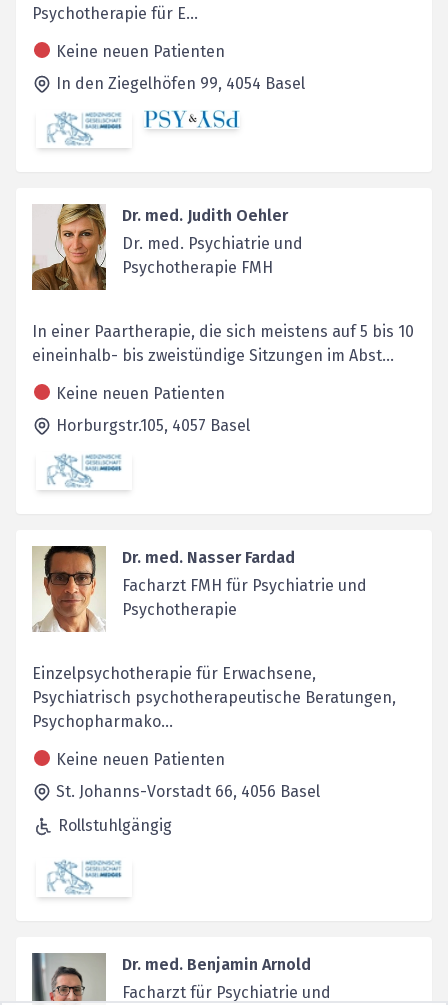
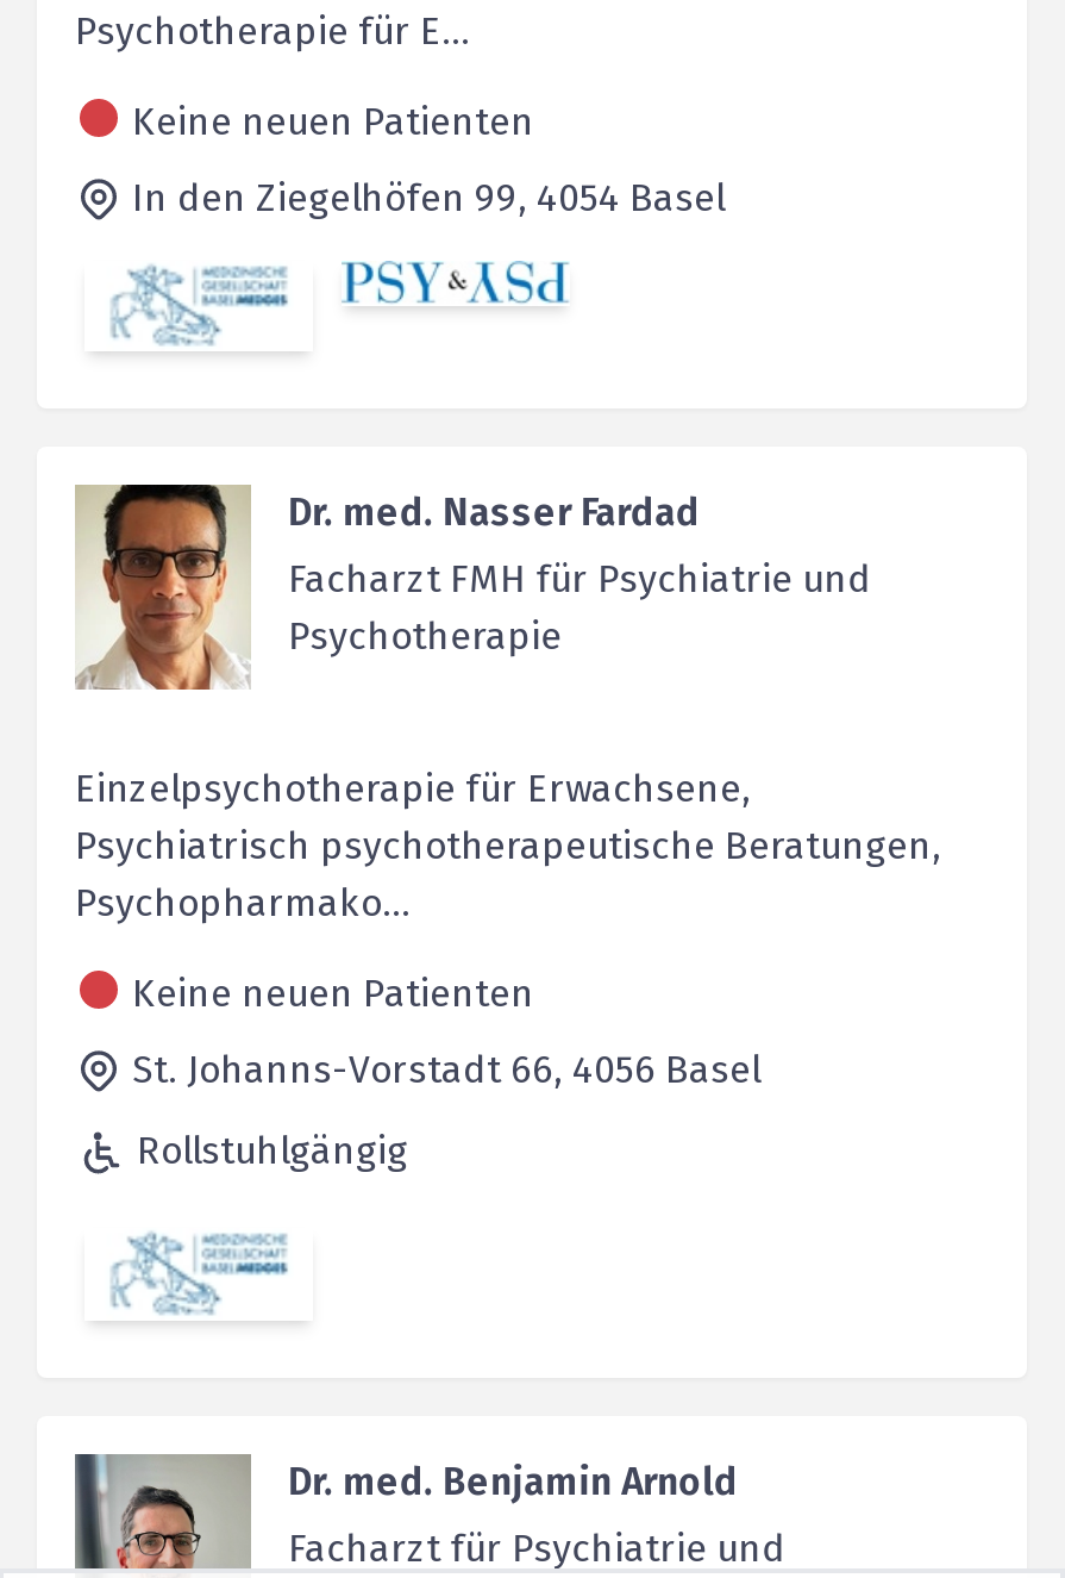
- [image]
- Dr. med. Judith Oehler
- Dr. med. Psychiatrie und
- Psychotherapie FMH
- In einer Paartherapie, die sich meistens auf 5 bis 10
- eineinhalb- bis zweistündige Sitzungen im Abst...
- Keine neuen Patienten
- Horburgstr.105, 4057 Basel
